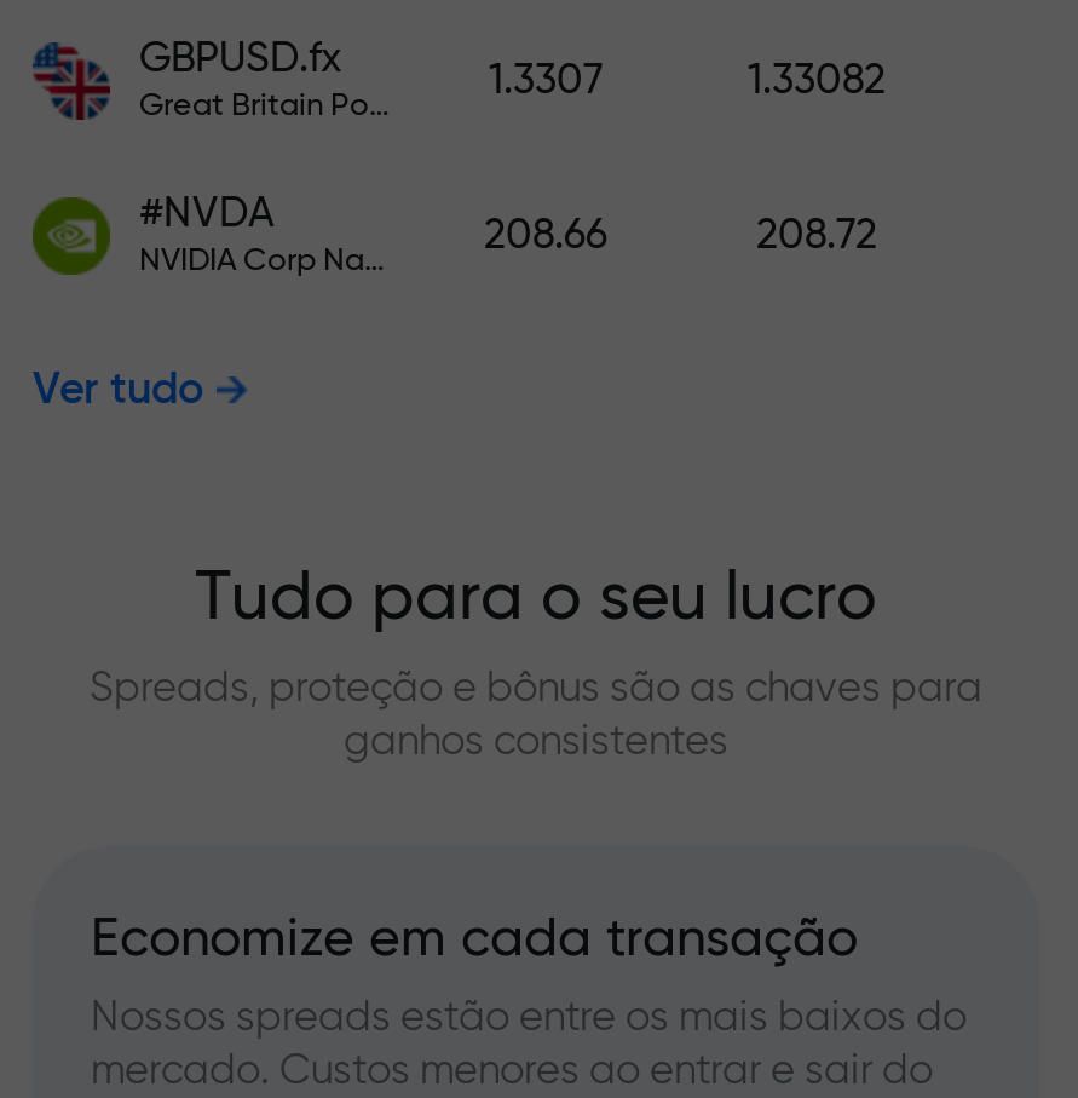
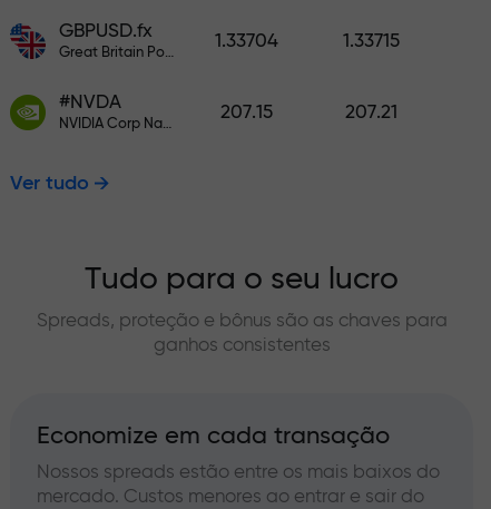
- 1.3307
+ 1.33704

- 1.33082
+ 1.33715

- 208.66
+ 207.15

- 208.72
+ 207.21
